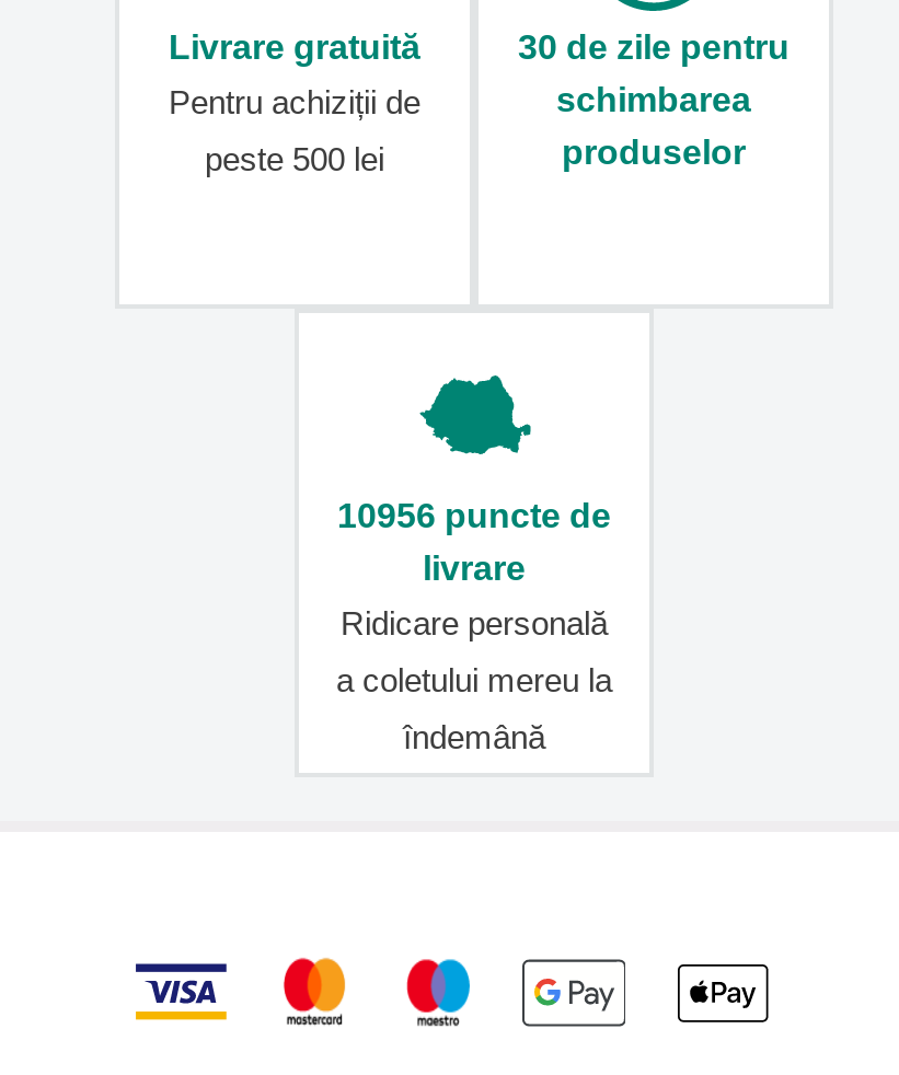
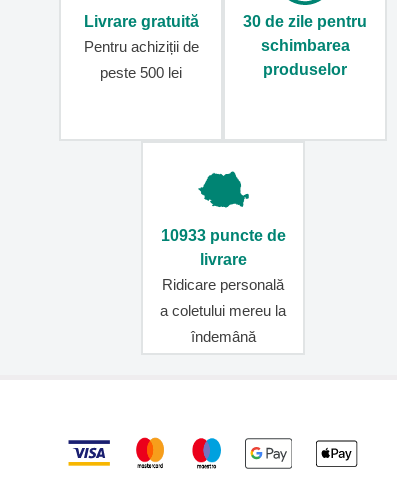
- 10956 puncte de
+ 10933 puncte de
